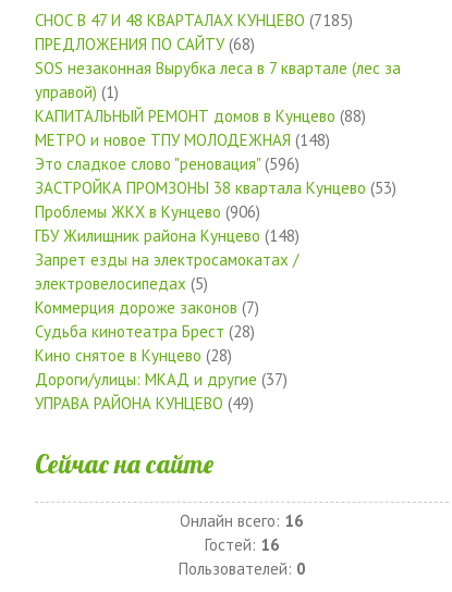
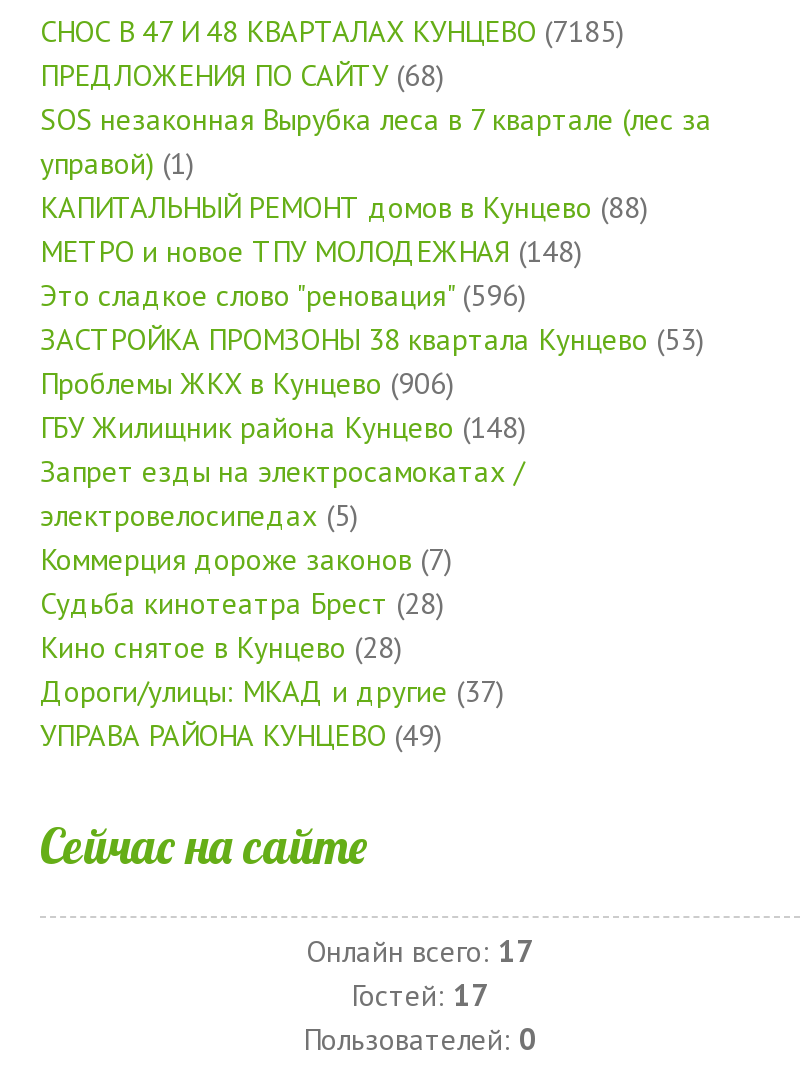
- Онлайн всего: 16
+ Онлайн всего: 17

- Гостей: 16
+ Гостей: 17
